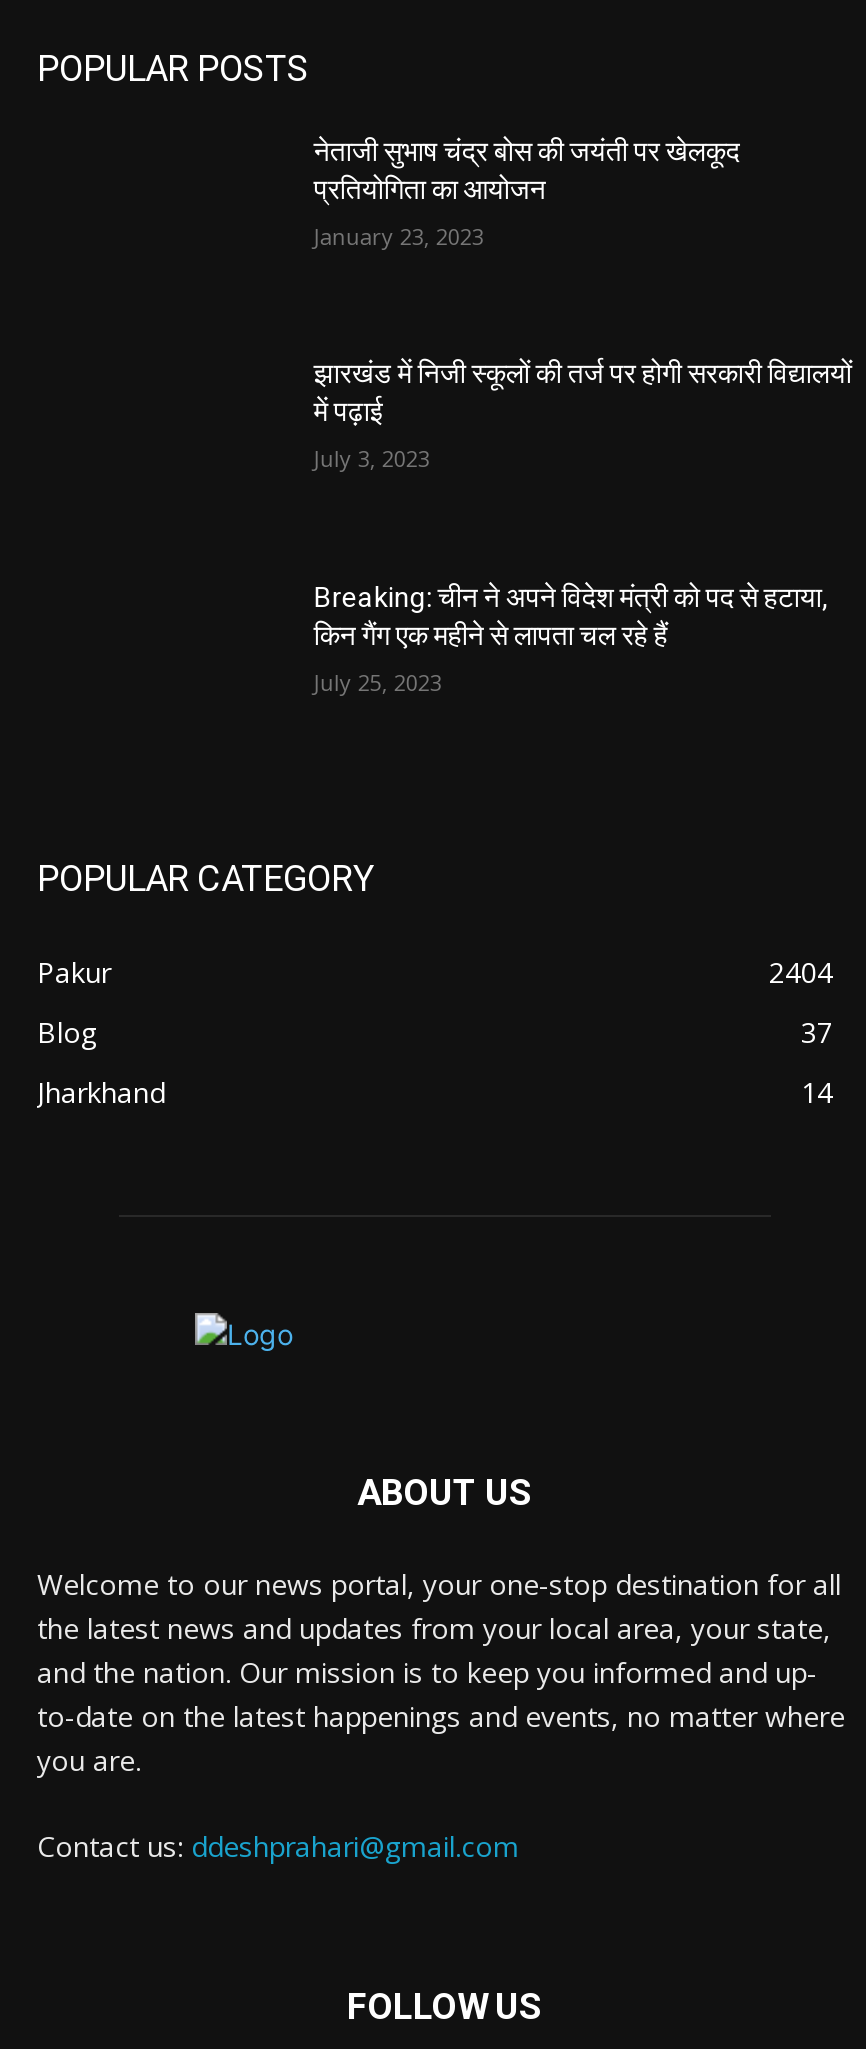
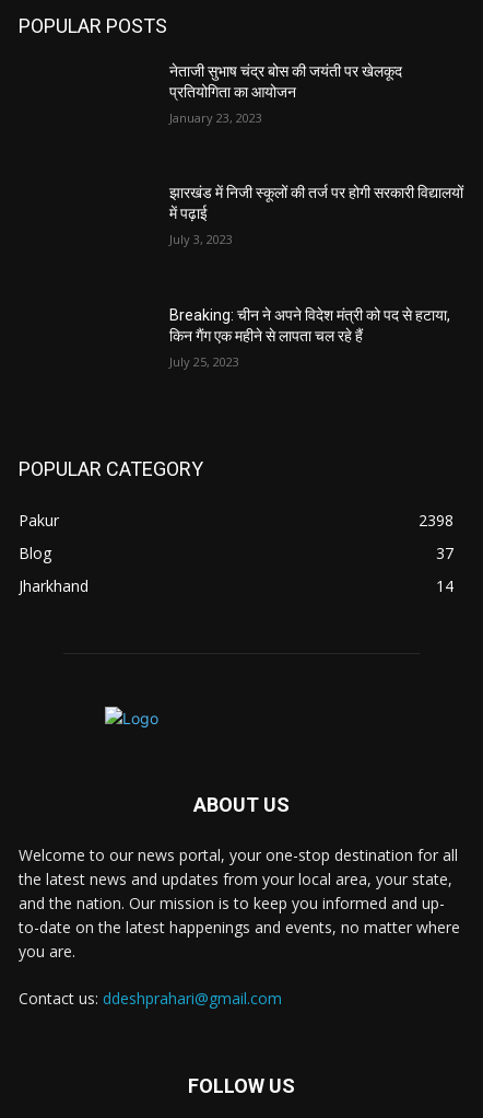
- 2404
+ 2398
